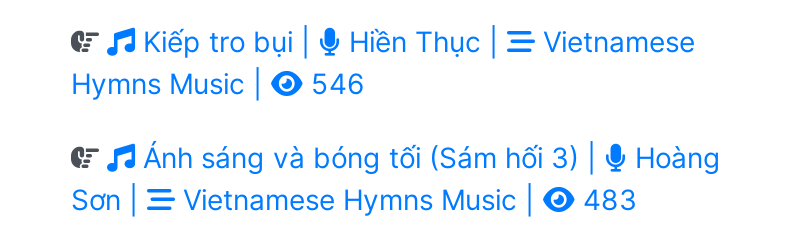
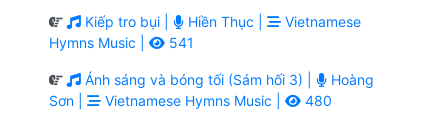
- 546
+ 541

- 483
+ 480
